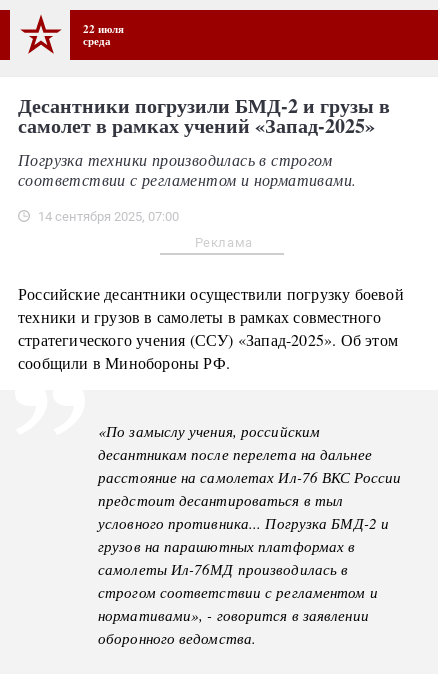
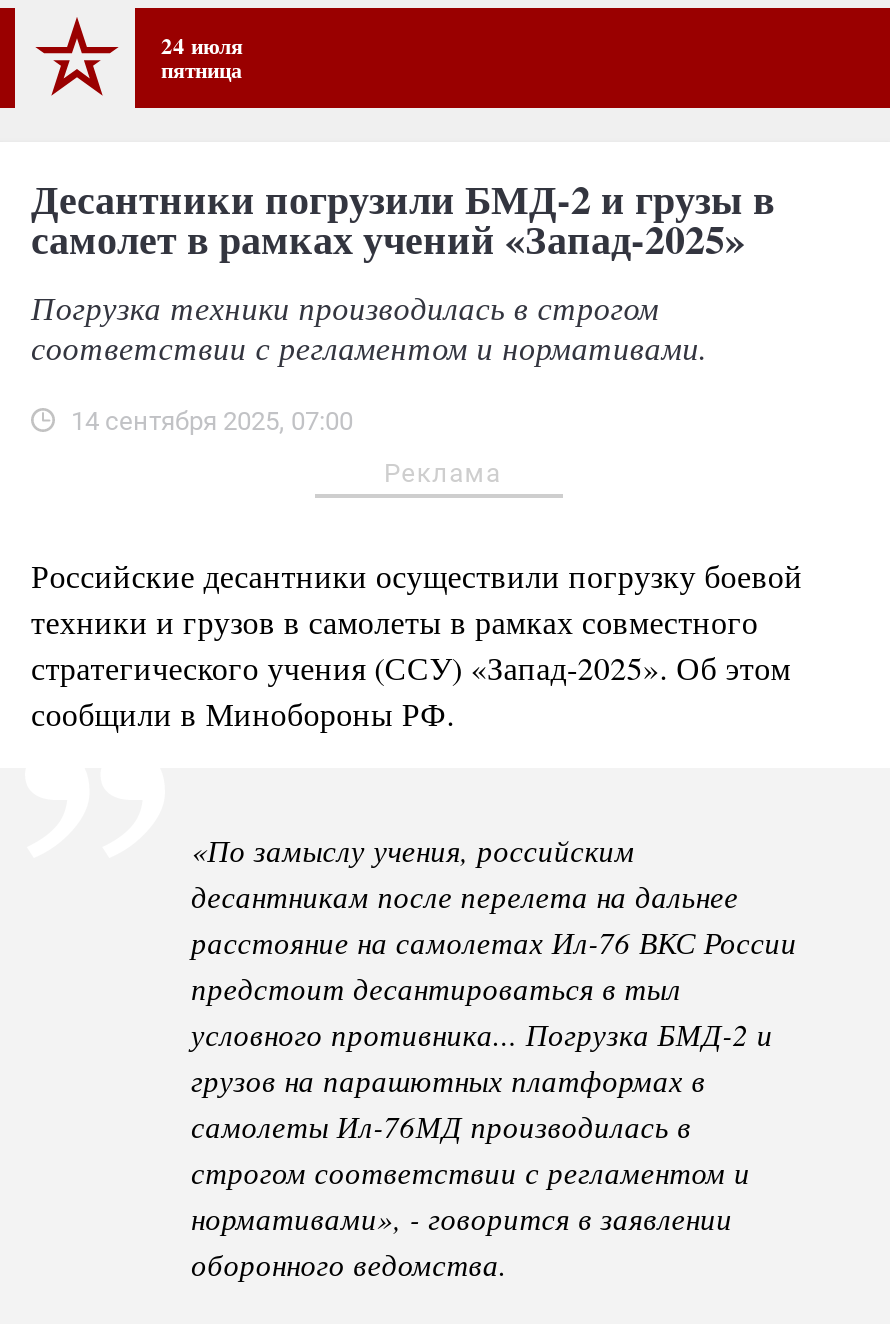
- 22 июля
- среда
+ 24 июля
+ пятница
